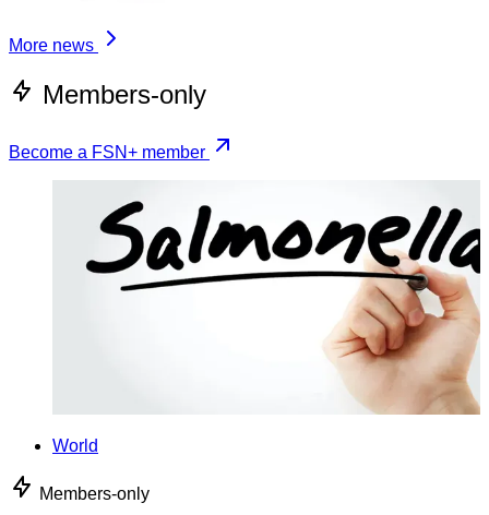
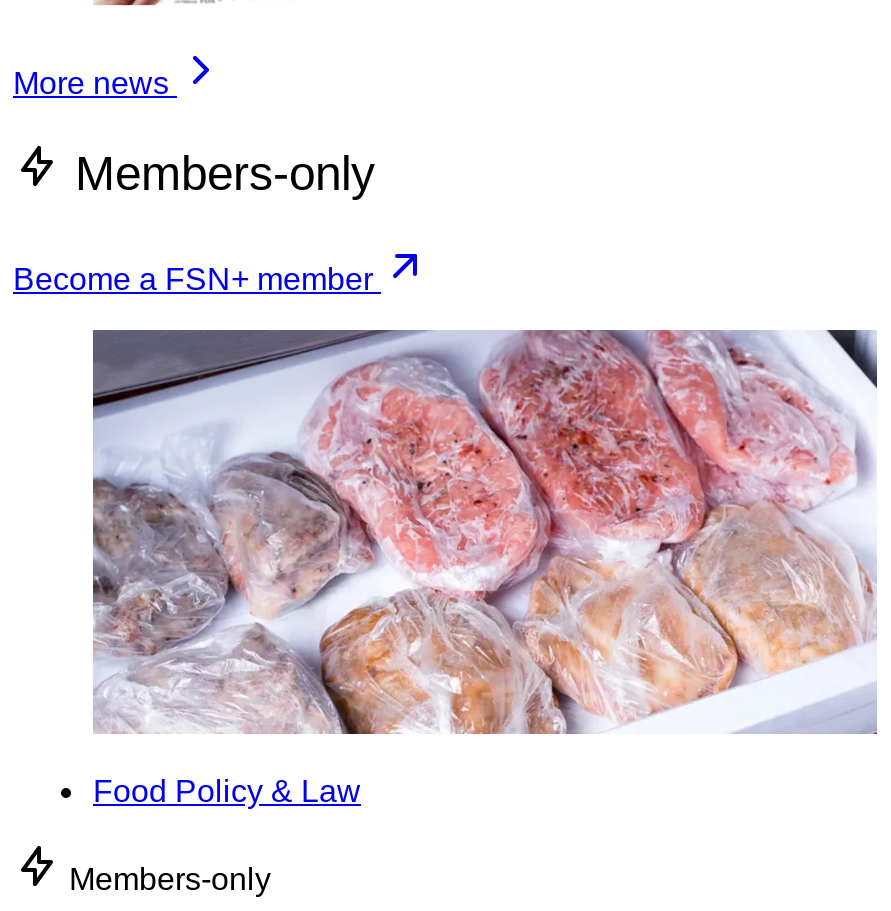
- [image]
- World
+ [image]
+ Food Policy & Law
